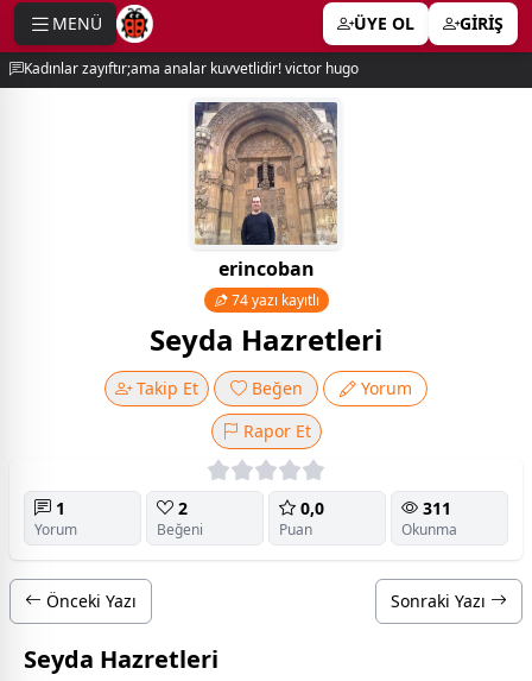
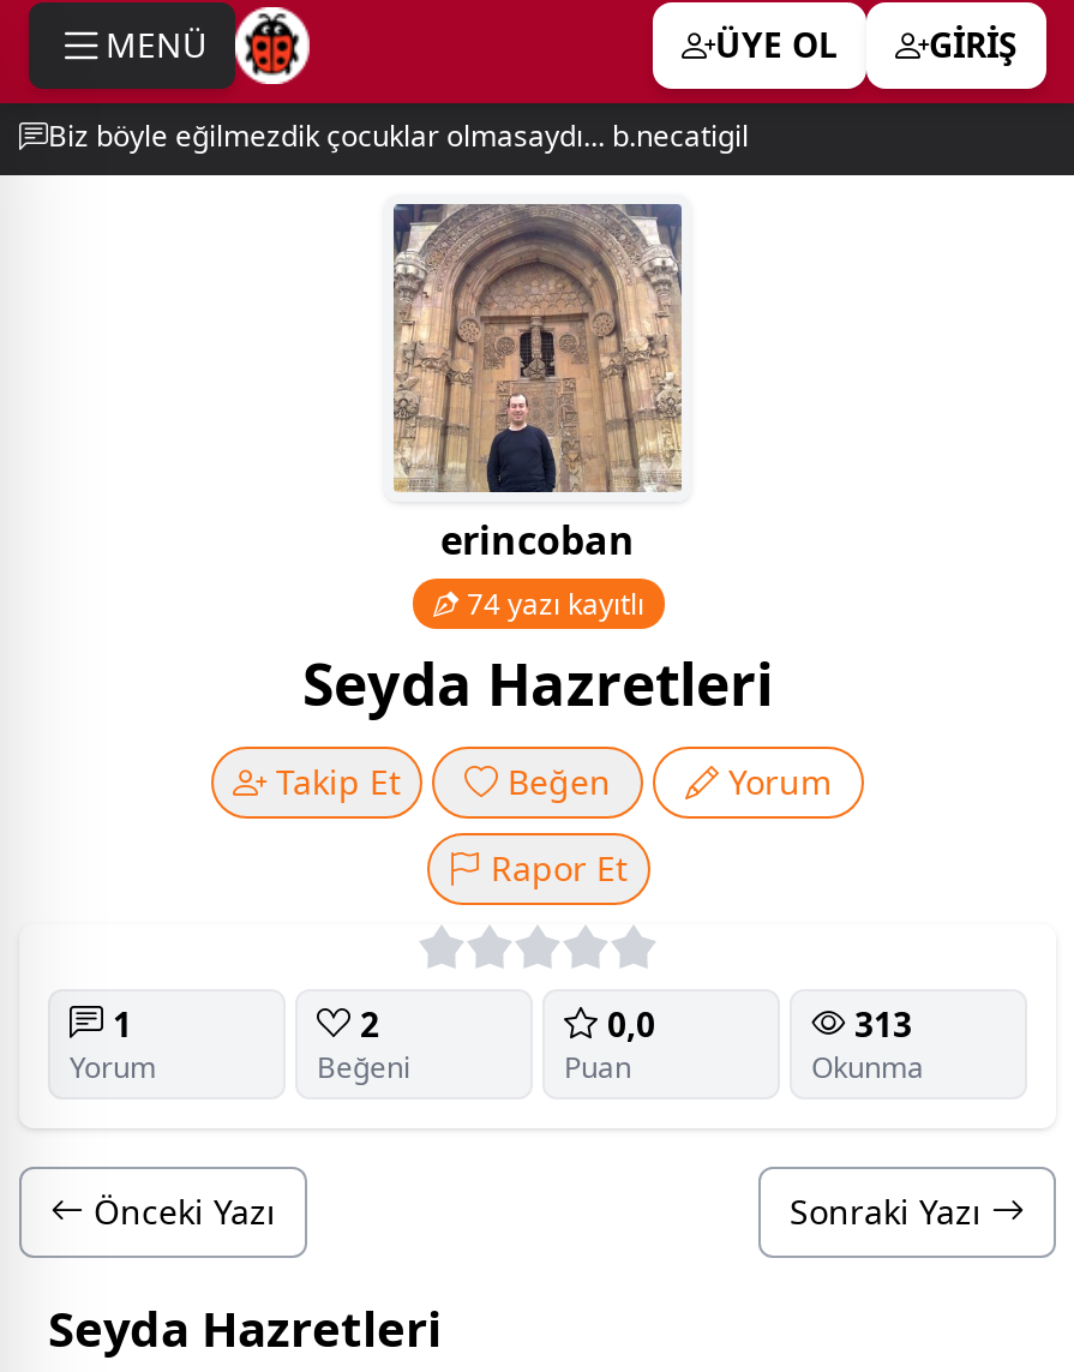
- Kadınlar zayıftır;ama analar kuvvetlidir! victor hugo
+ Biz böyle eğilmezdik çocuklar olmasaydı... b.necatigil

- 311
+ 313
